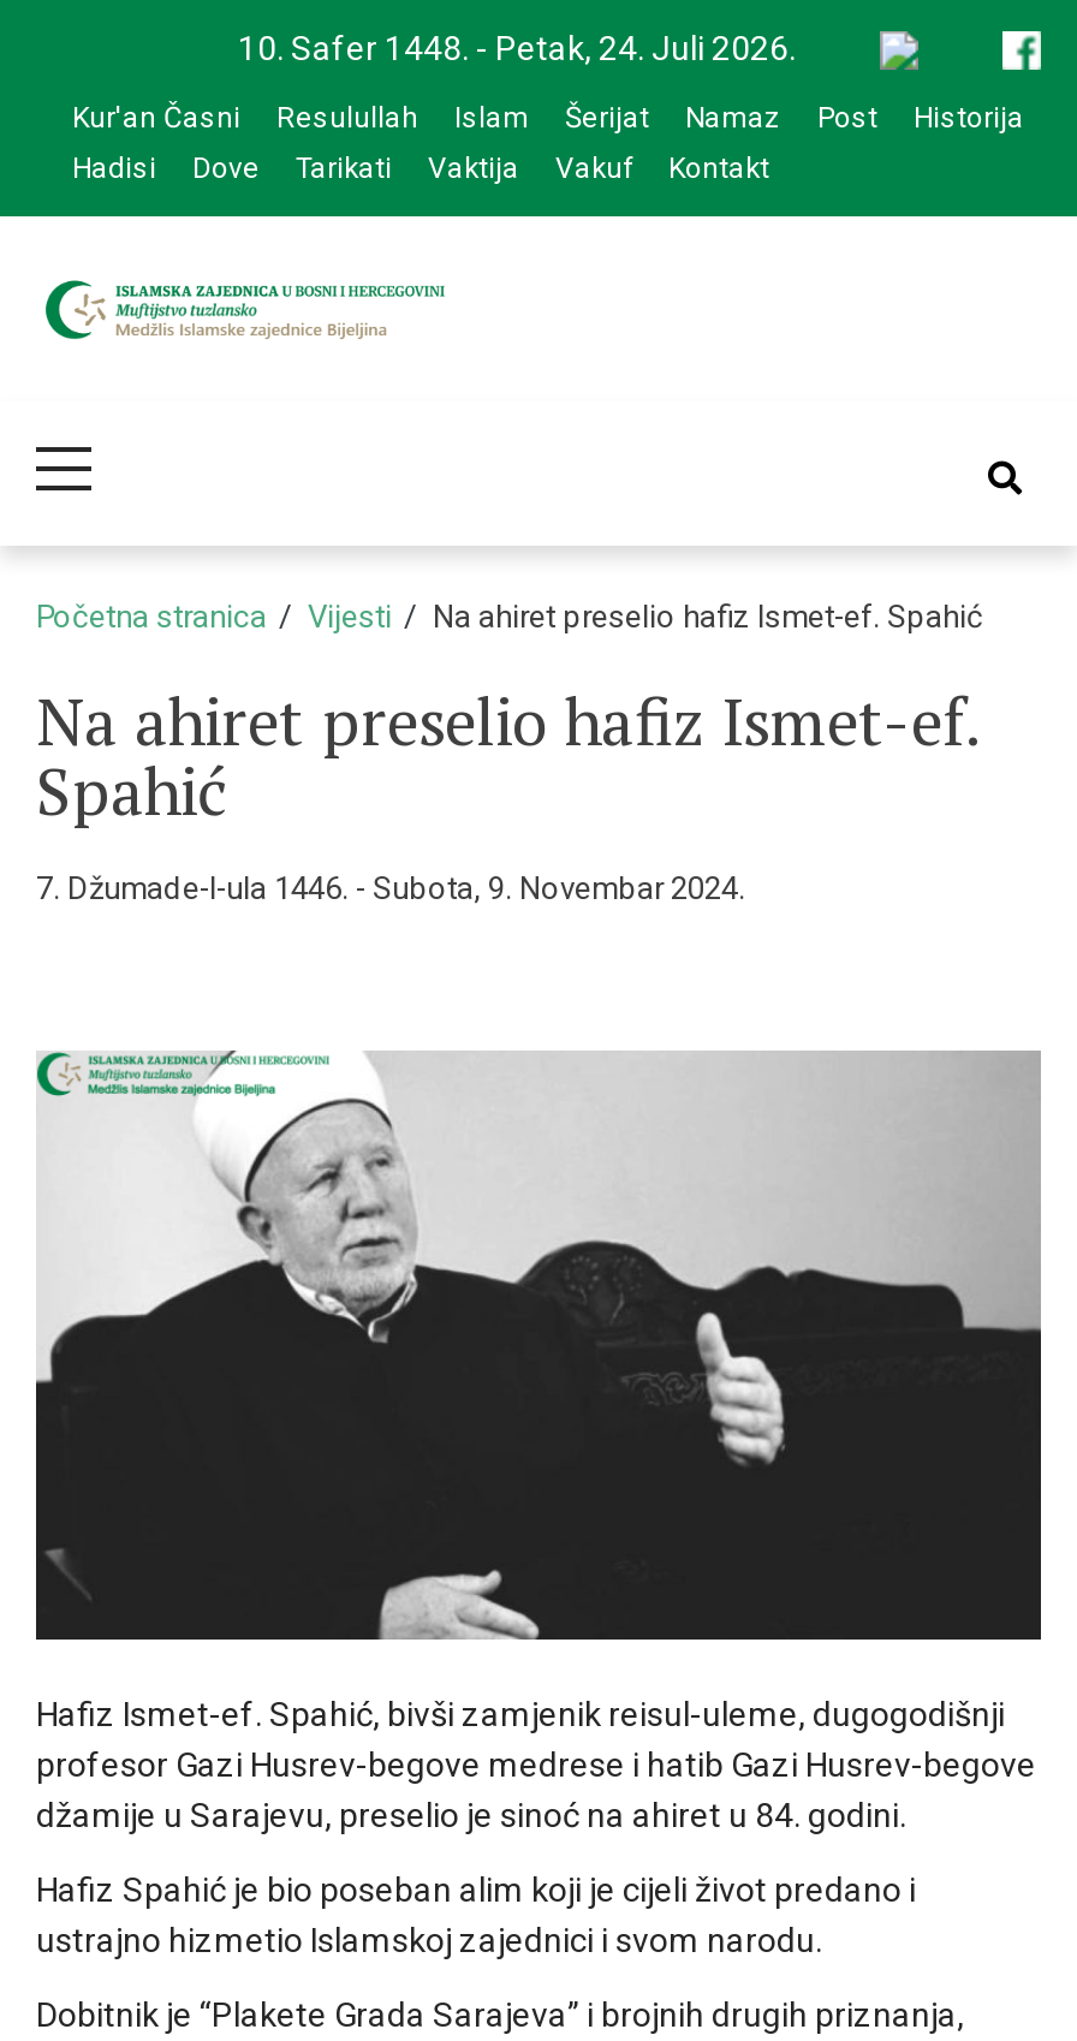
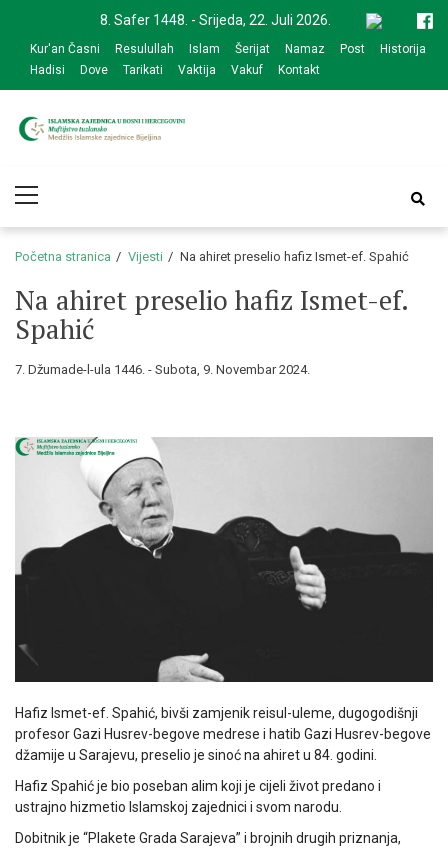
- 10. Safer 1448. - Petak, 24. Juli 2026.
+ 8. Safer 1448. - Srijeda, 22. Juli 2026.
